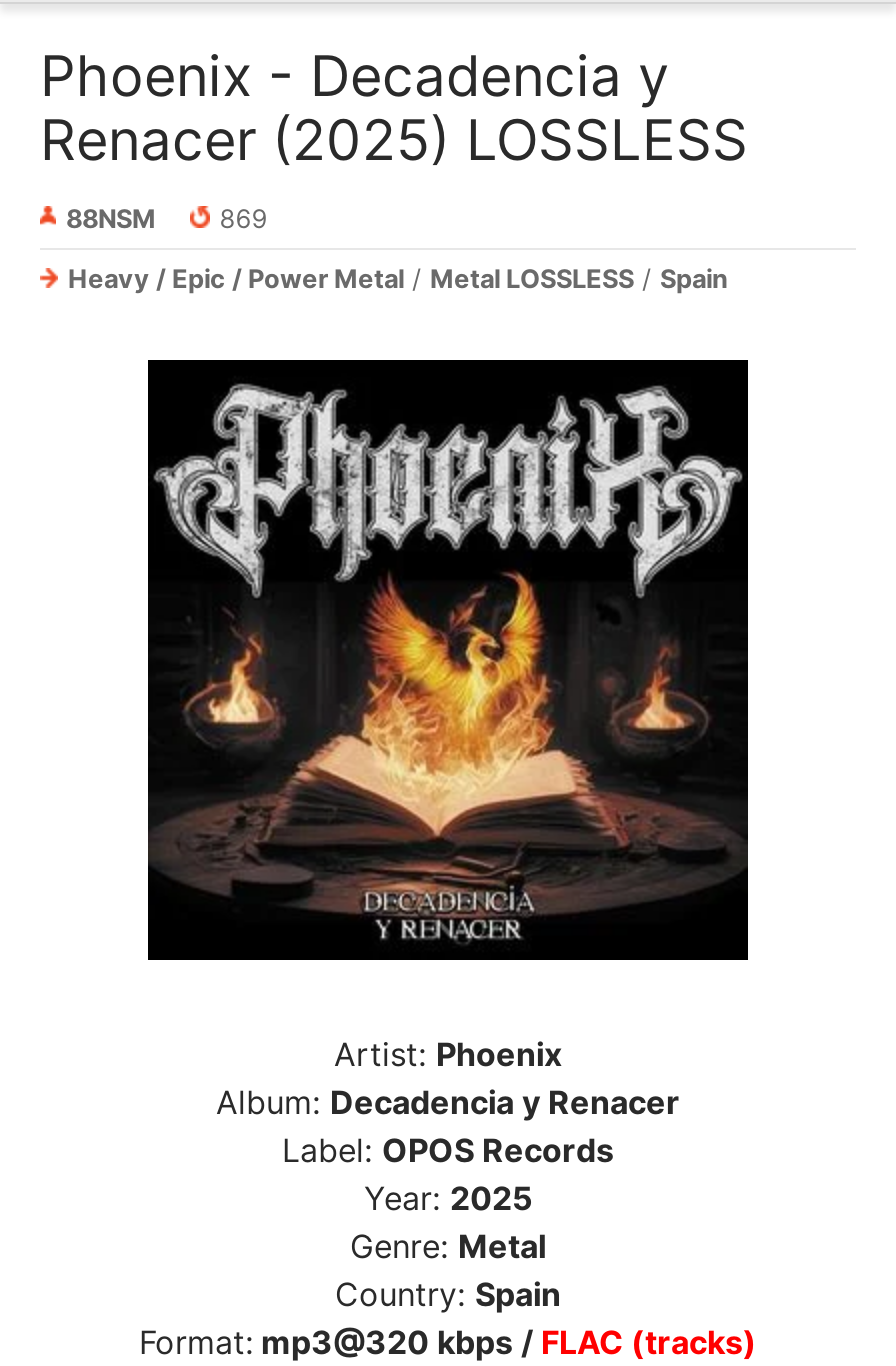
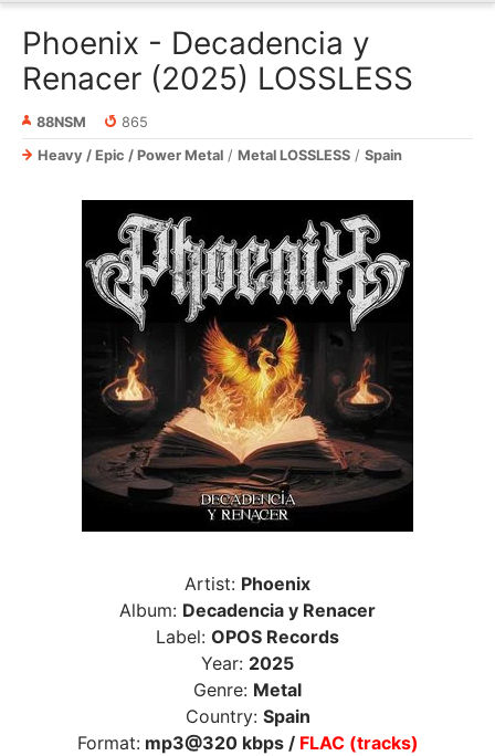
- 869
+ 865
